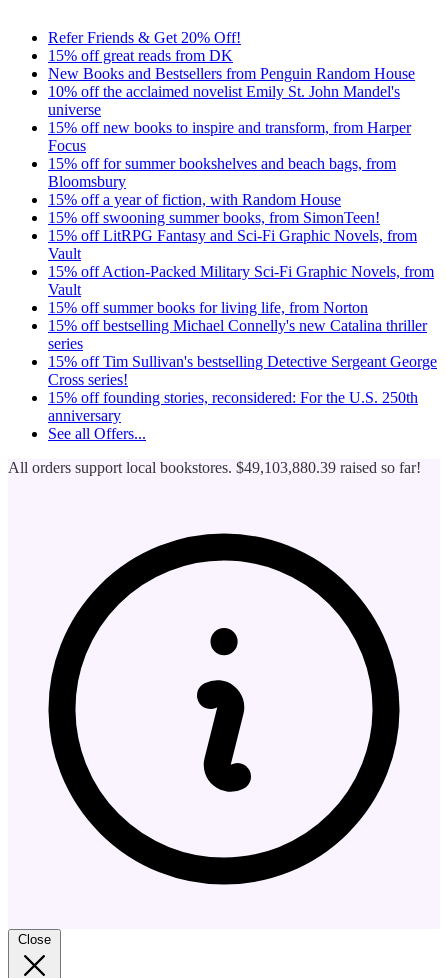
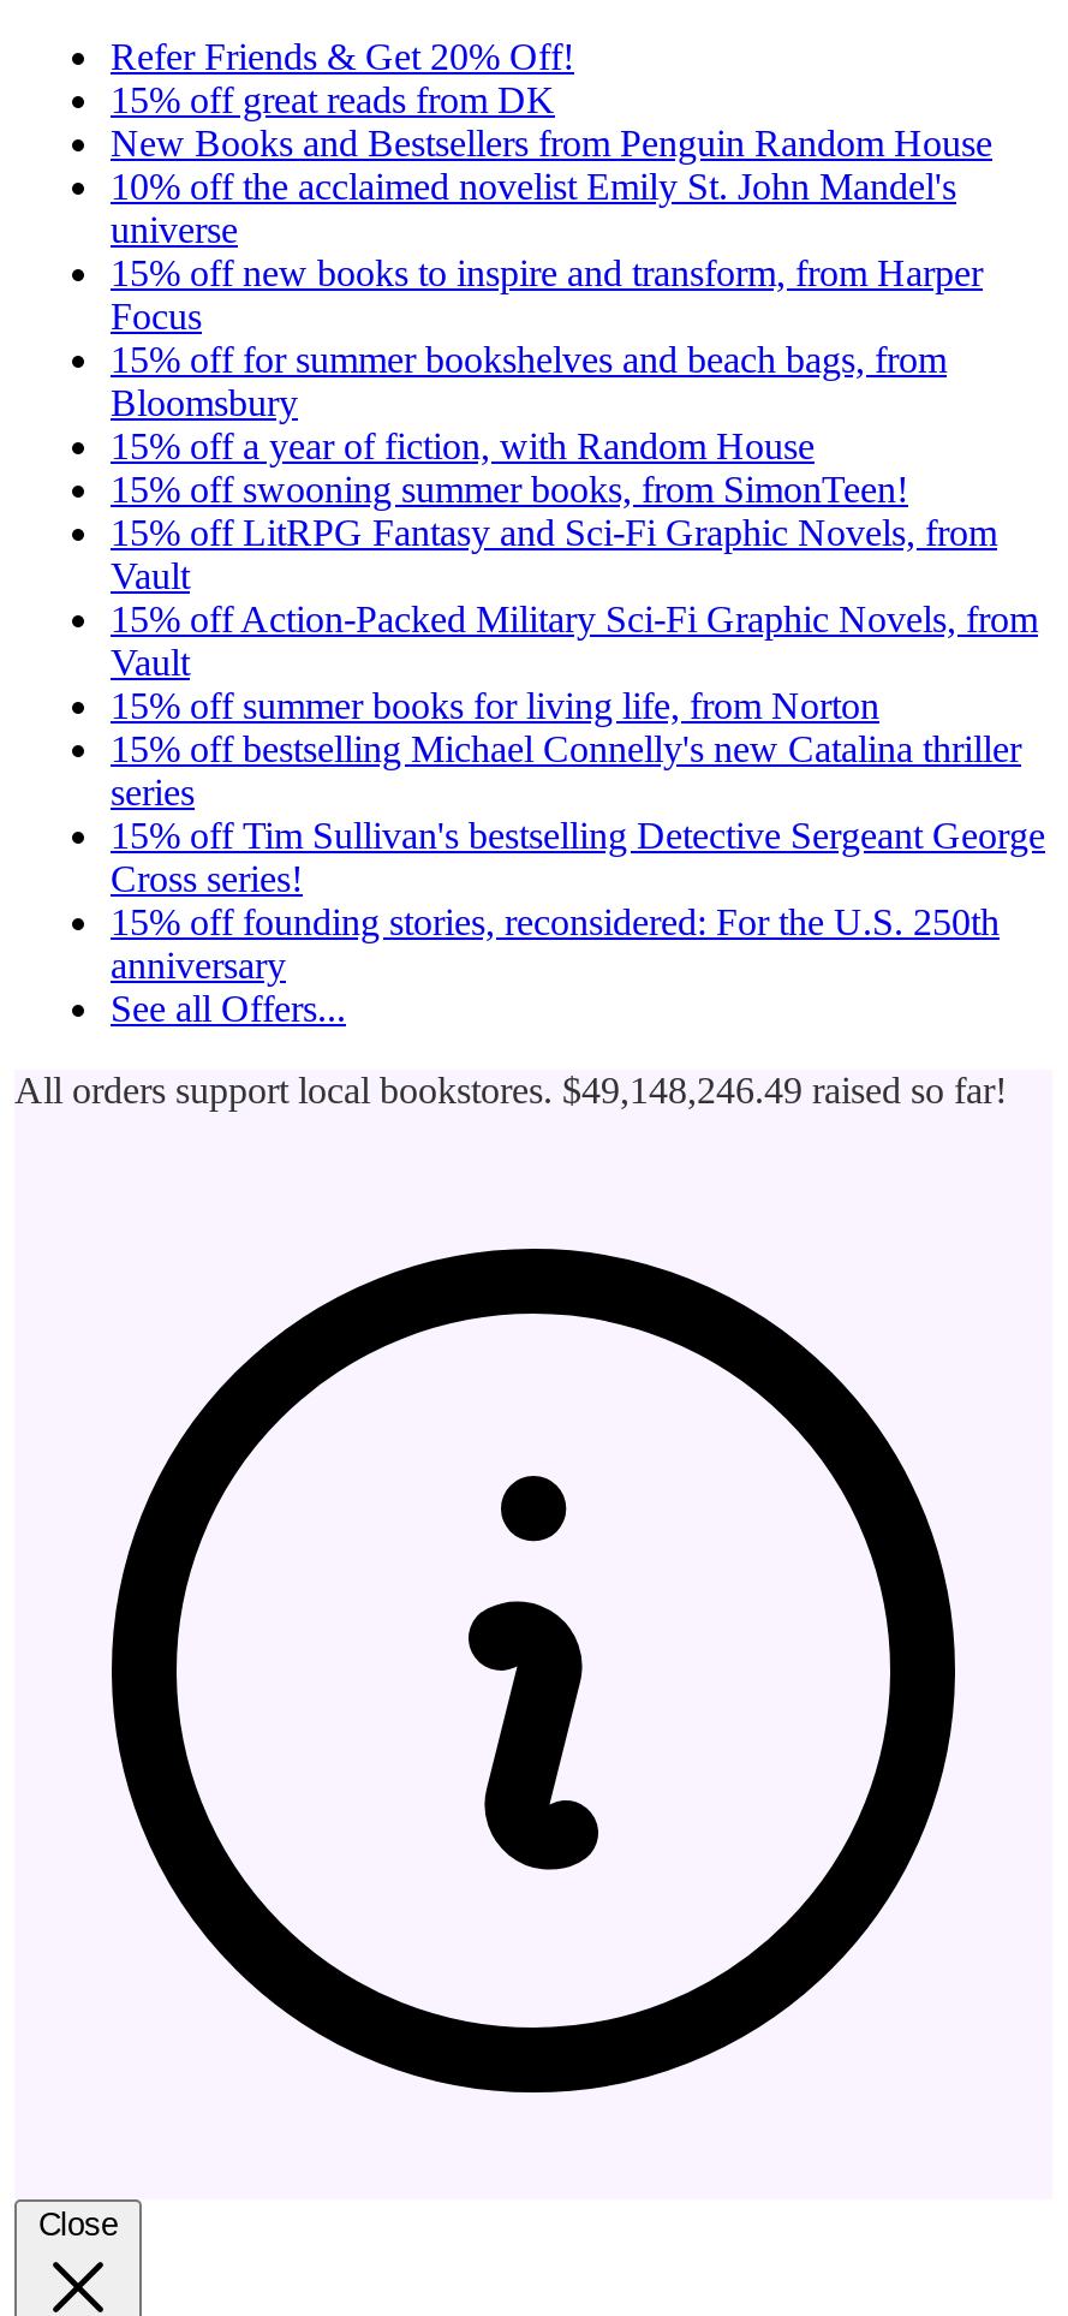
- All orders support local bookstores. $49,103,880.39 raised so far!
+ All orders support local bookstores. $49,148,246.49 raised so far!
